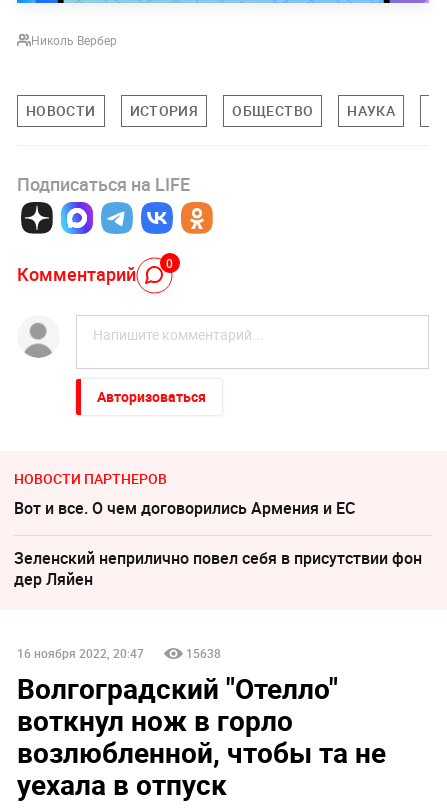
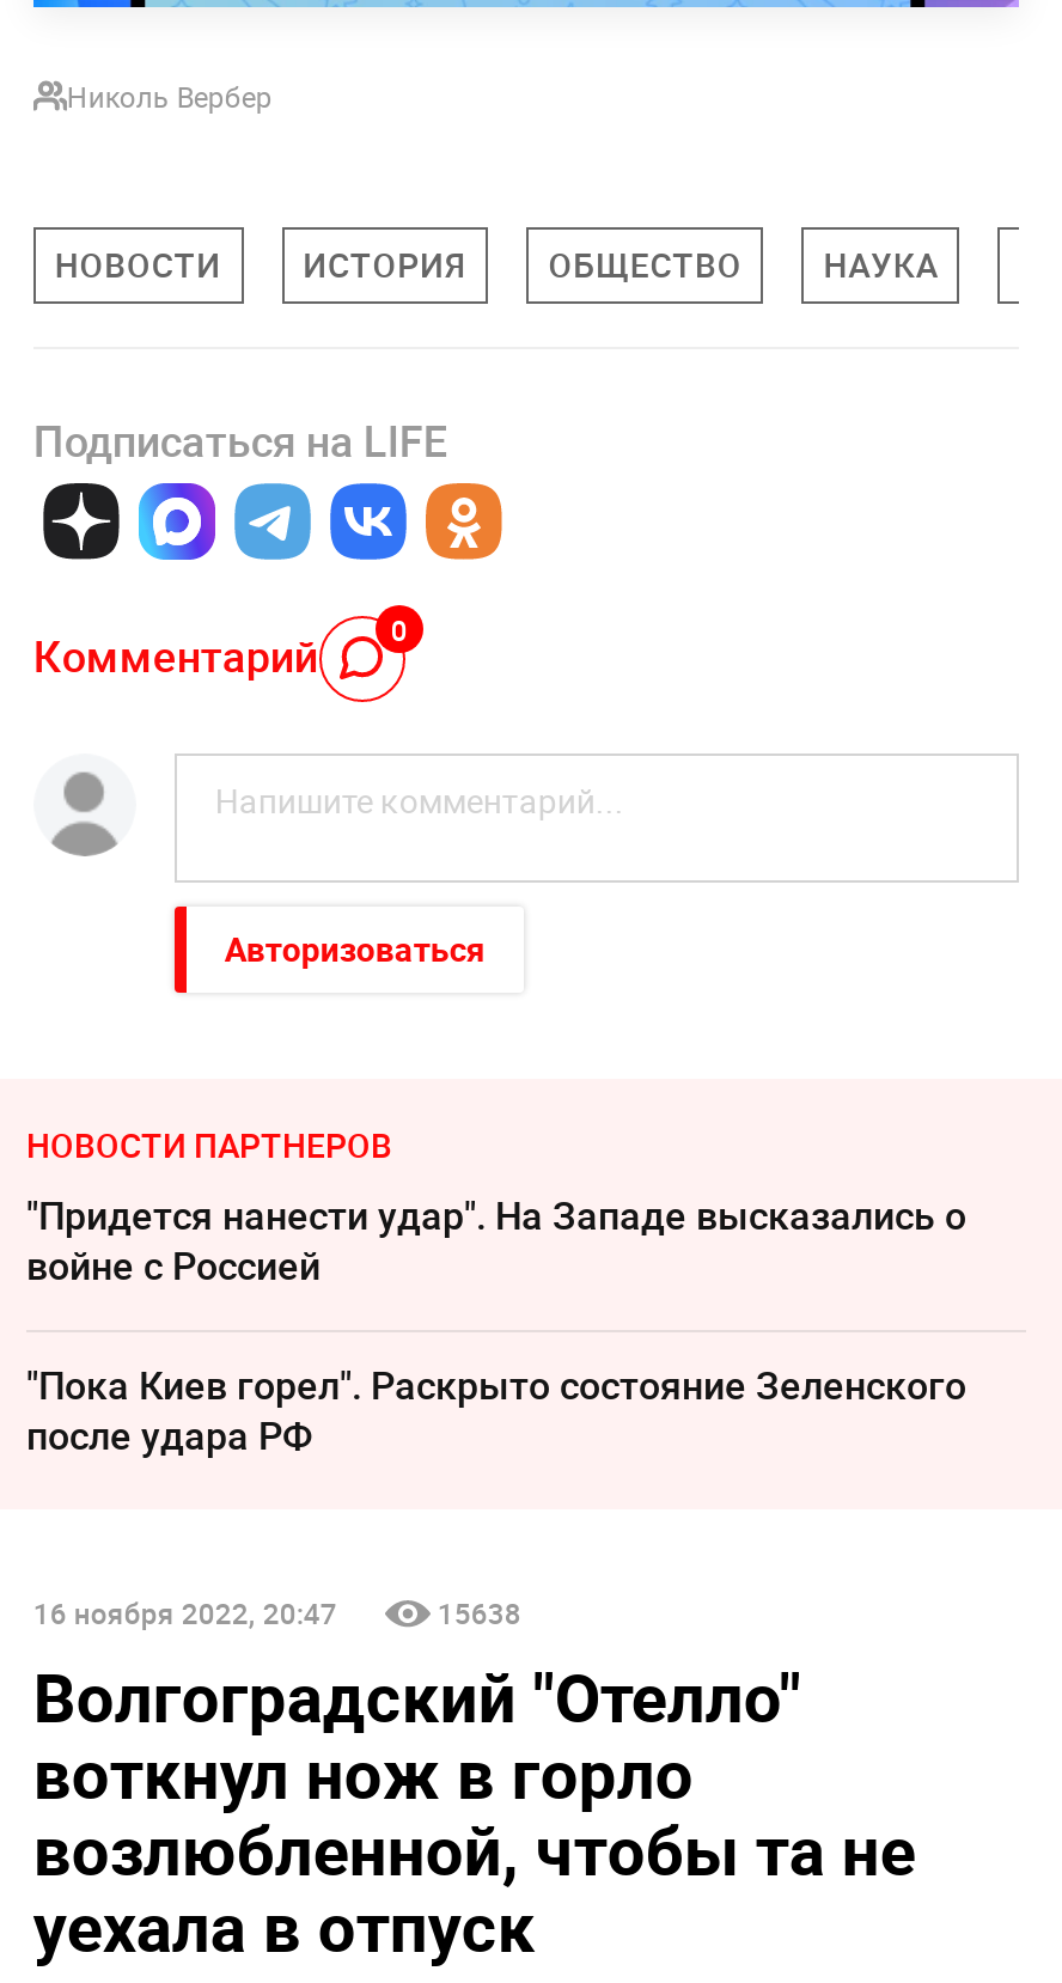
- Вот и все. О чем договорились Армения и ЕС
+ "Придется нанести удар". На Западе высказались о
+ войне с Россией

- Зеленский неприлично повел cебя в присутствии фон
- дер Ляйен
+ "Пока Киев горел". Раскрыто состояние Зеленского
+ после удара РФ
